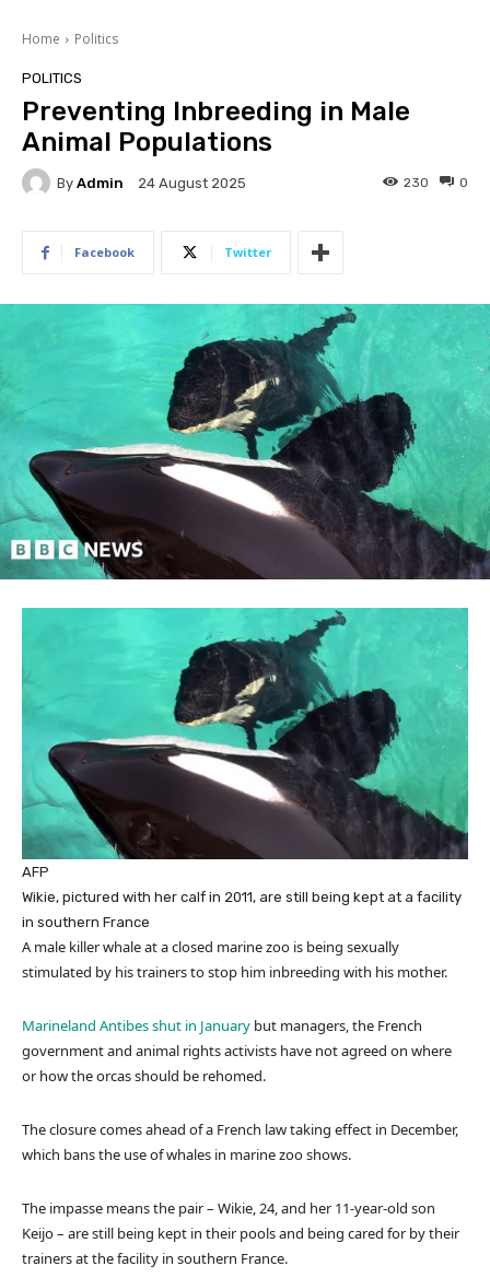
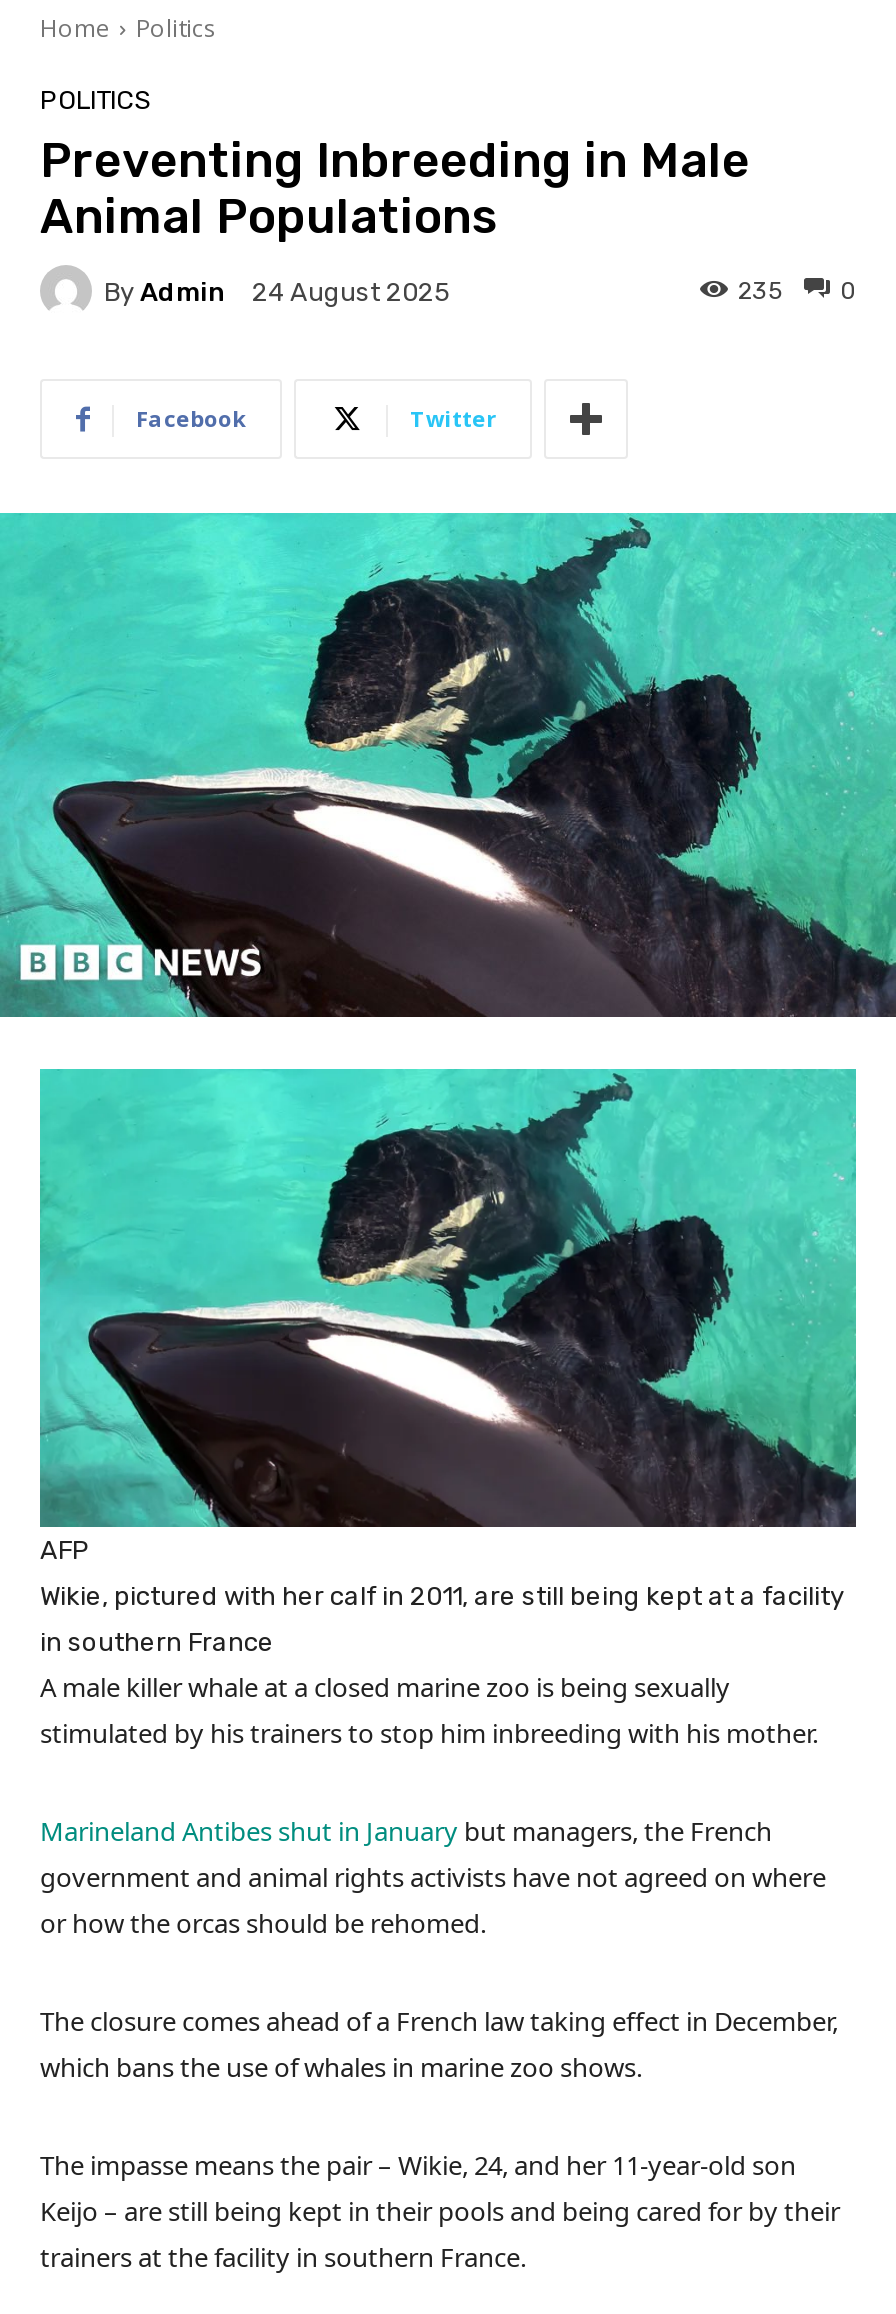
- 230 0
+ 235 0
